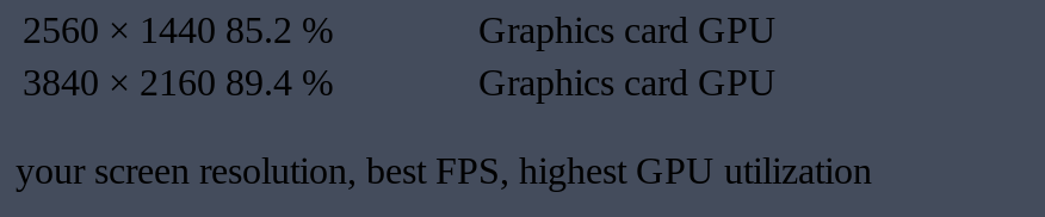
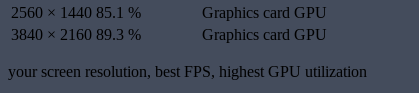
- 2560 × 1440 85.2 %
+ 2560 × 1440 85.1 %

- 3840 × 2160 89.4 %
+ 3840 × 2160 89.3 %
